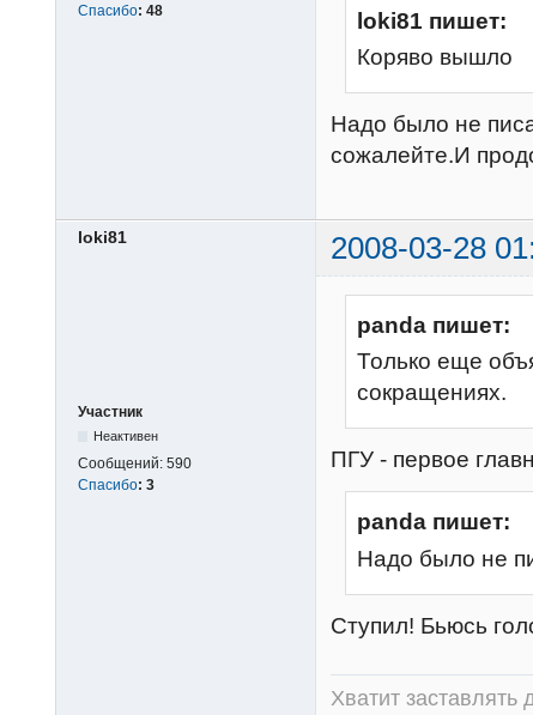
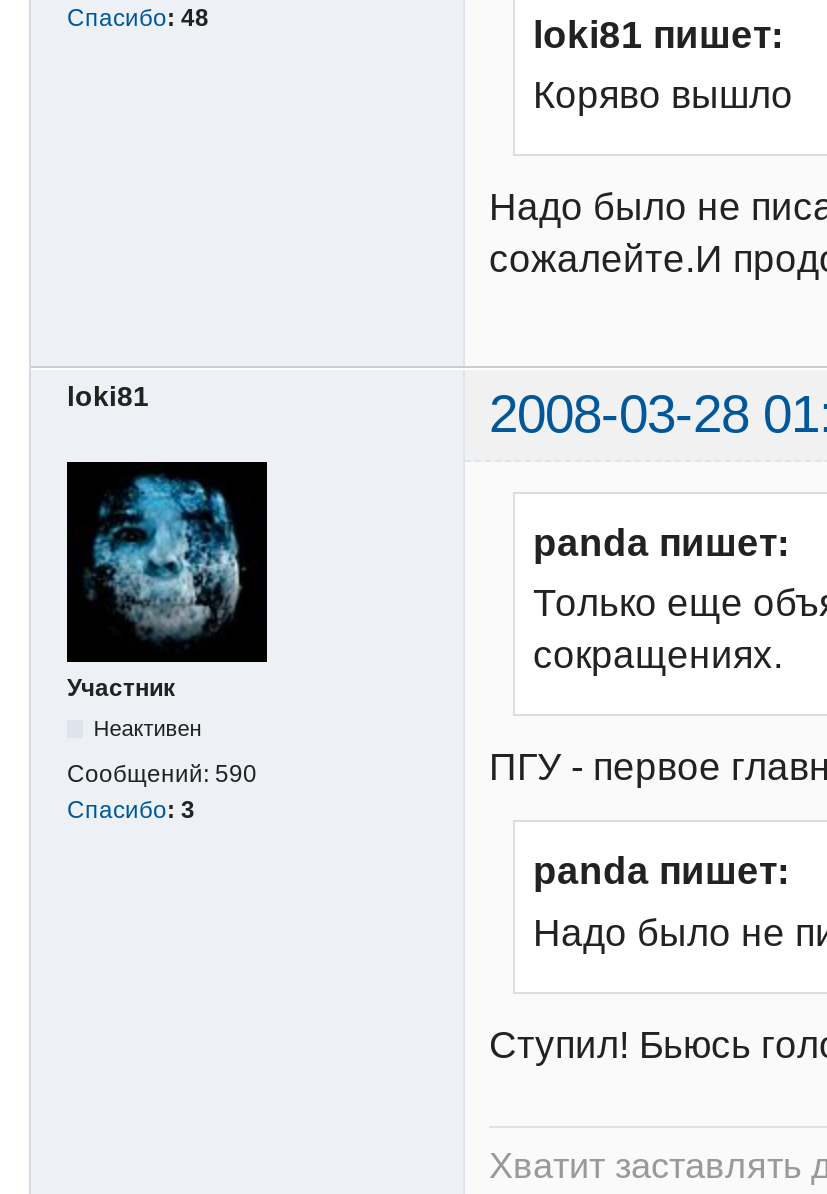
+ [image]
